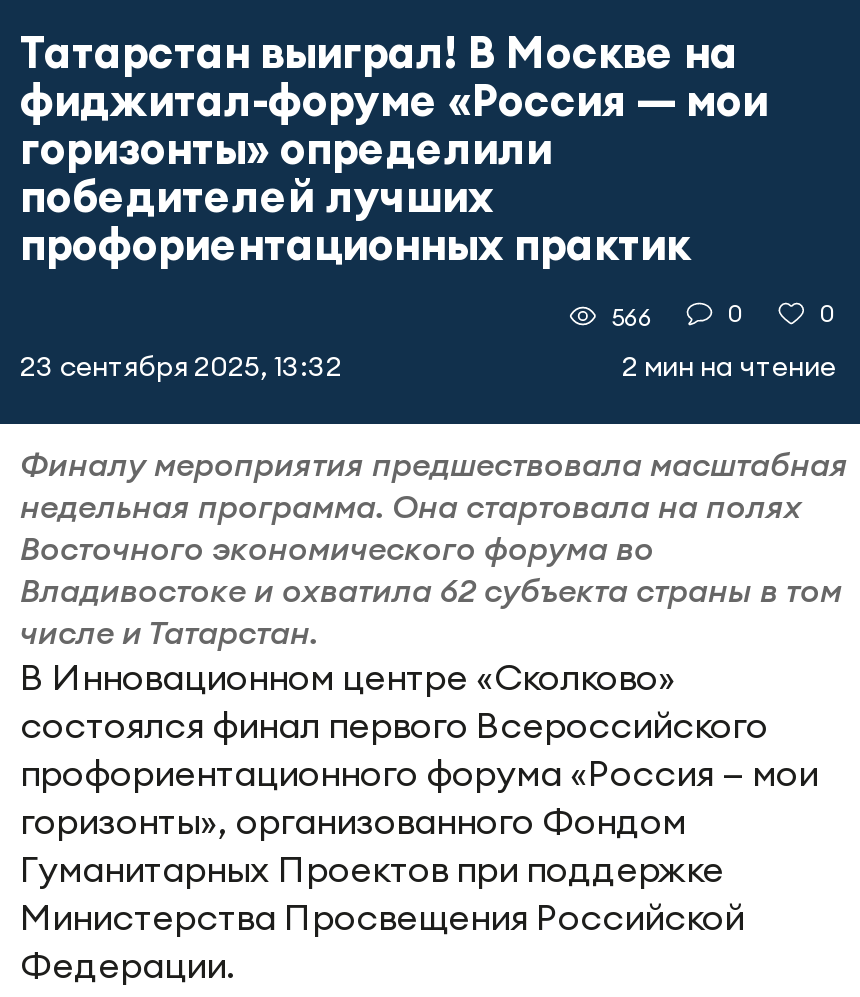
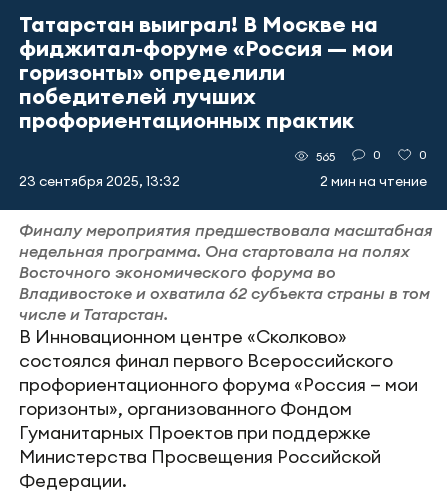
- 566
+ 565
